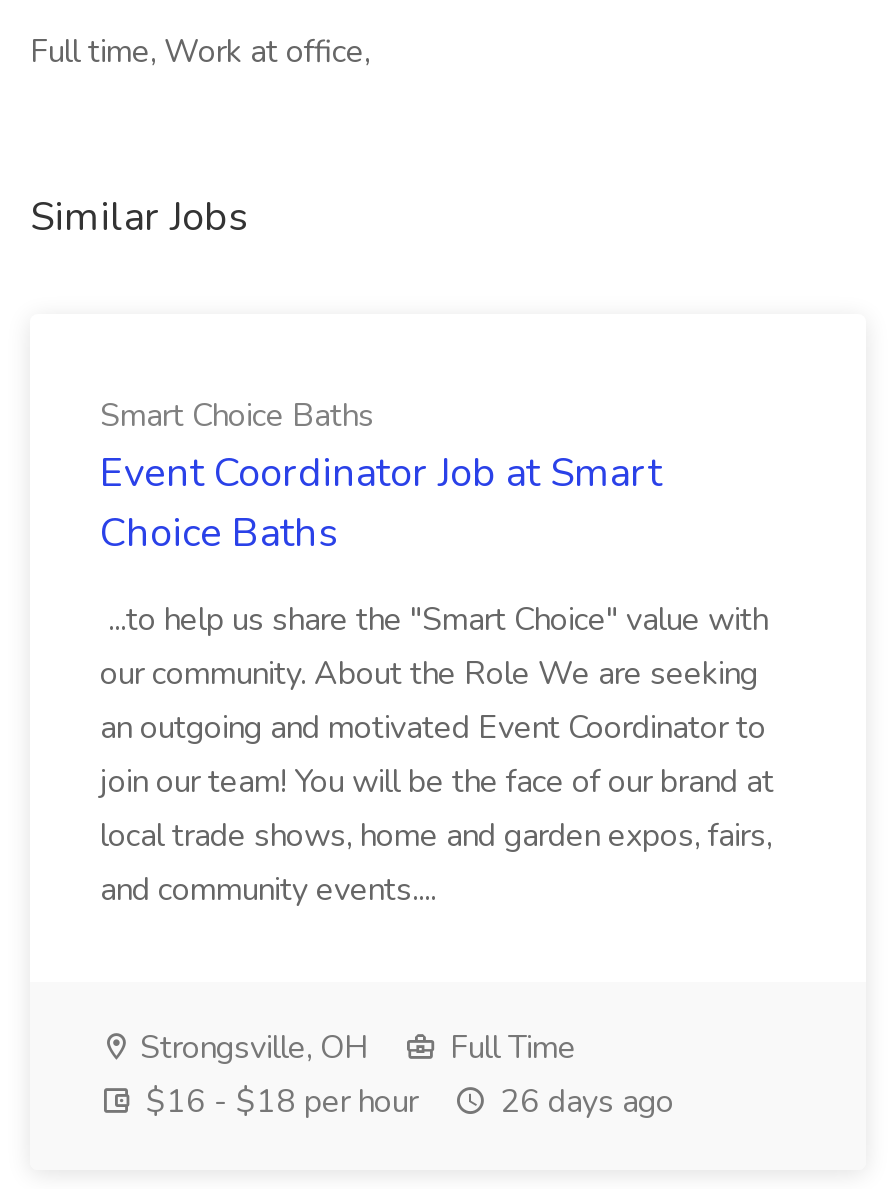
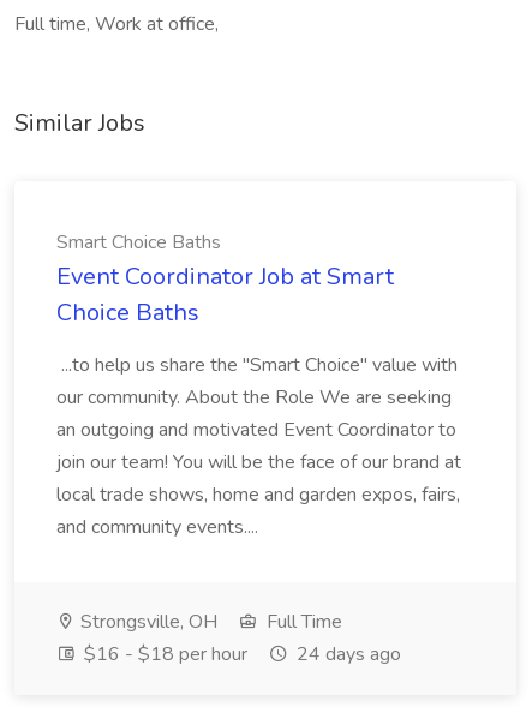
- $16 - $18 per hour 26 days ago
+ $16 - $18 per hour 24 days ago
